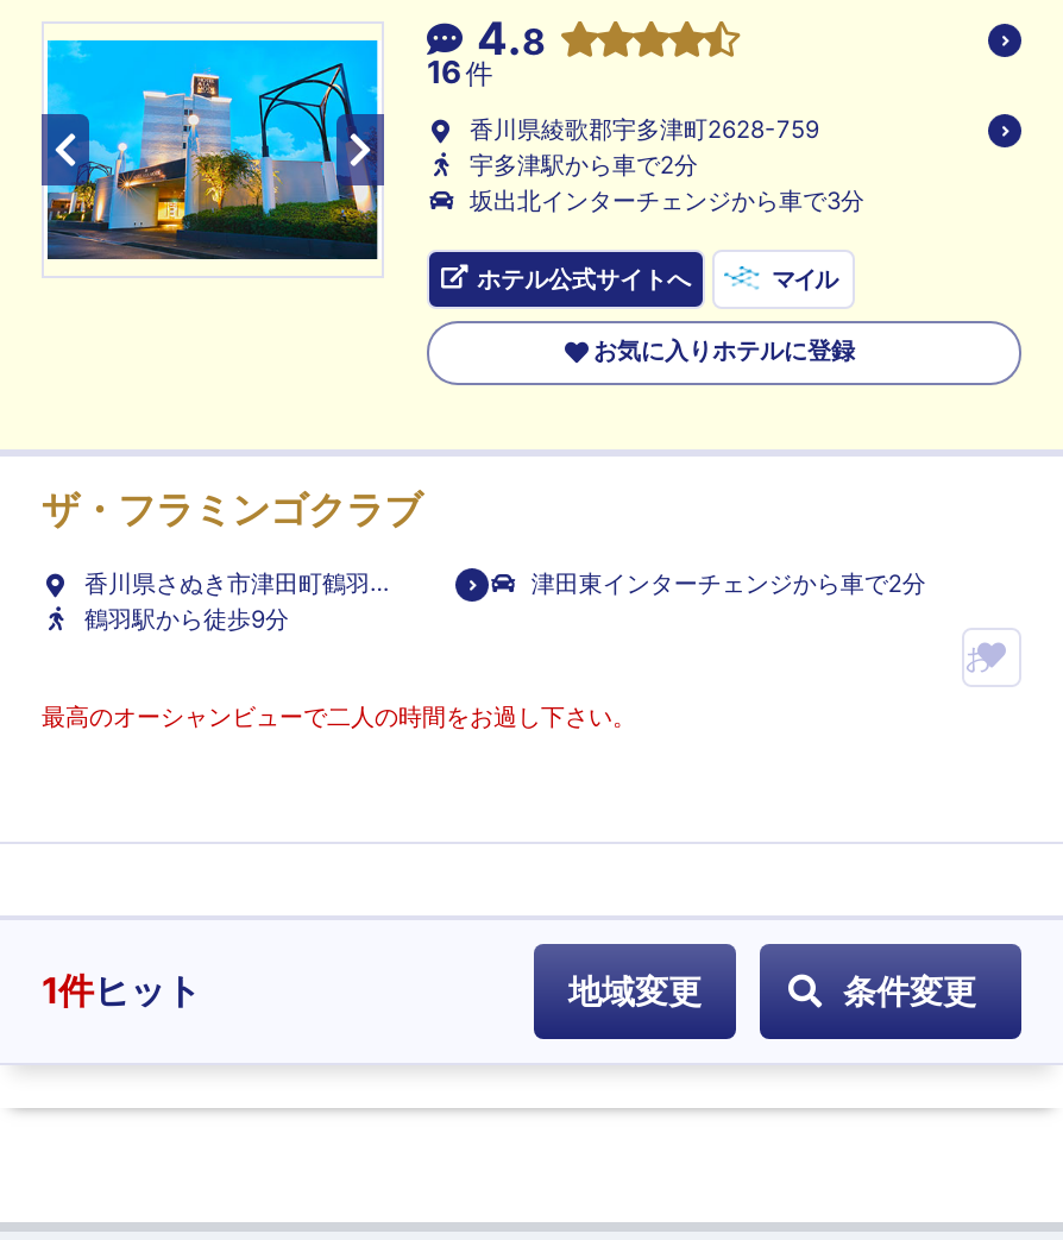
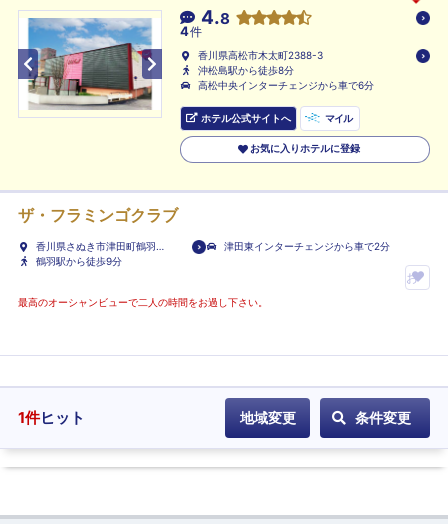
- [image]
- 16 件
+ [image]
+ 4 件

- 香川県綾歌郡宇多津町2628-759
- 宇多津駅から車で2分
- 坂出北インターチェンジから車で3分
+ 香川県高松市木太町2388-3
+ 沖松島駅から徒歩8分
+ 高松中央インターチェンジから車で6分
